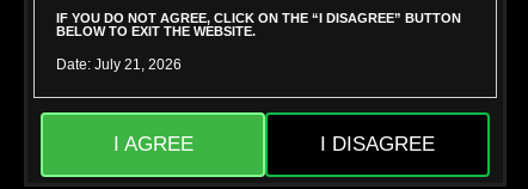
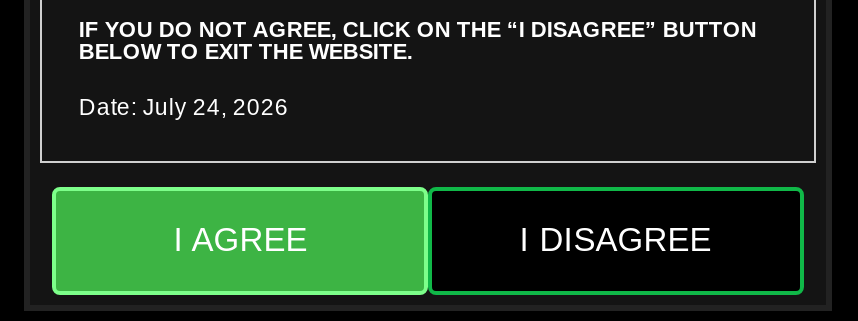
- Date: July 21, 2026
+ Date: July 24, 2026
